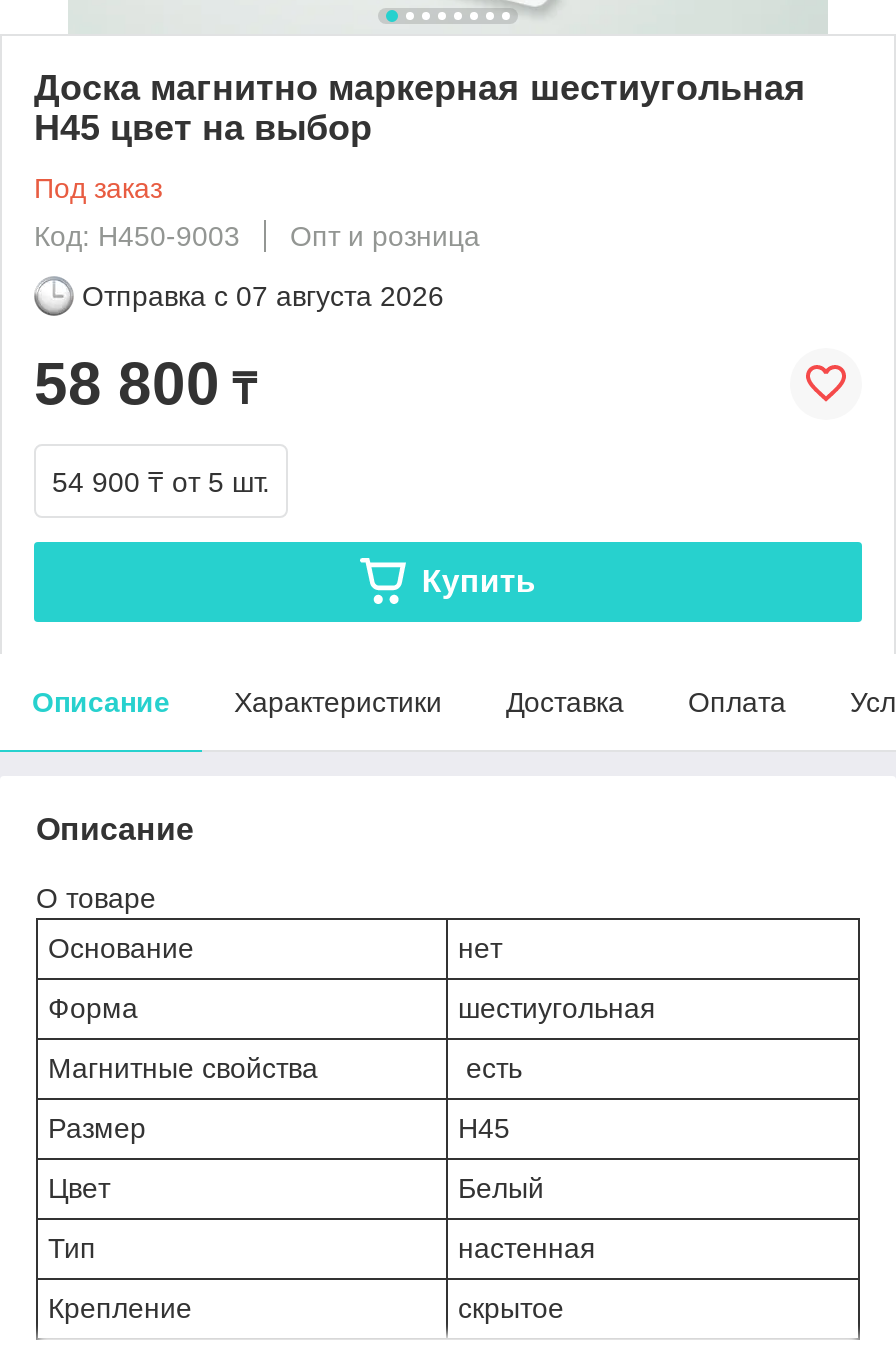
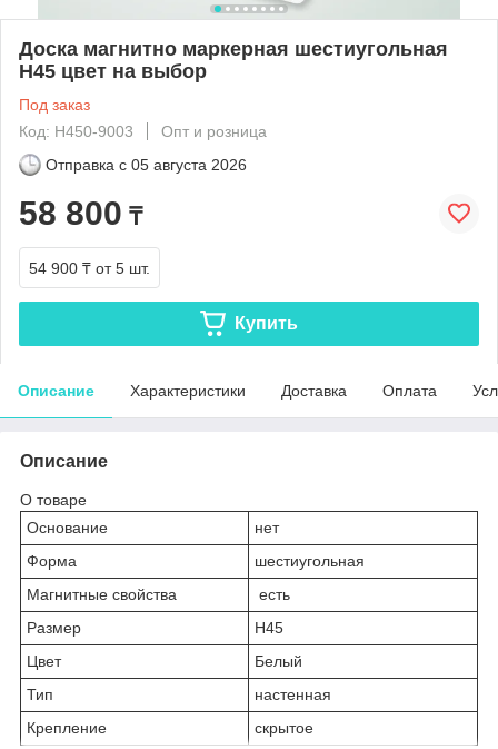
- Отправка с 07 августа 2026
+ Отправка с 05 августа 2026
